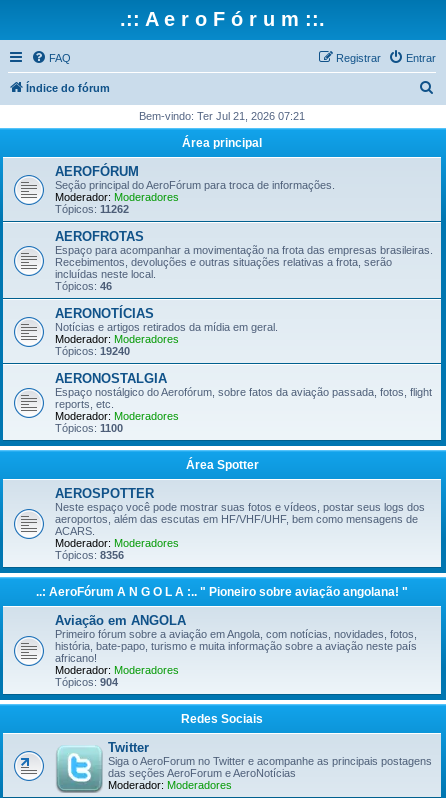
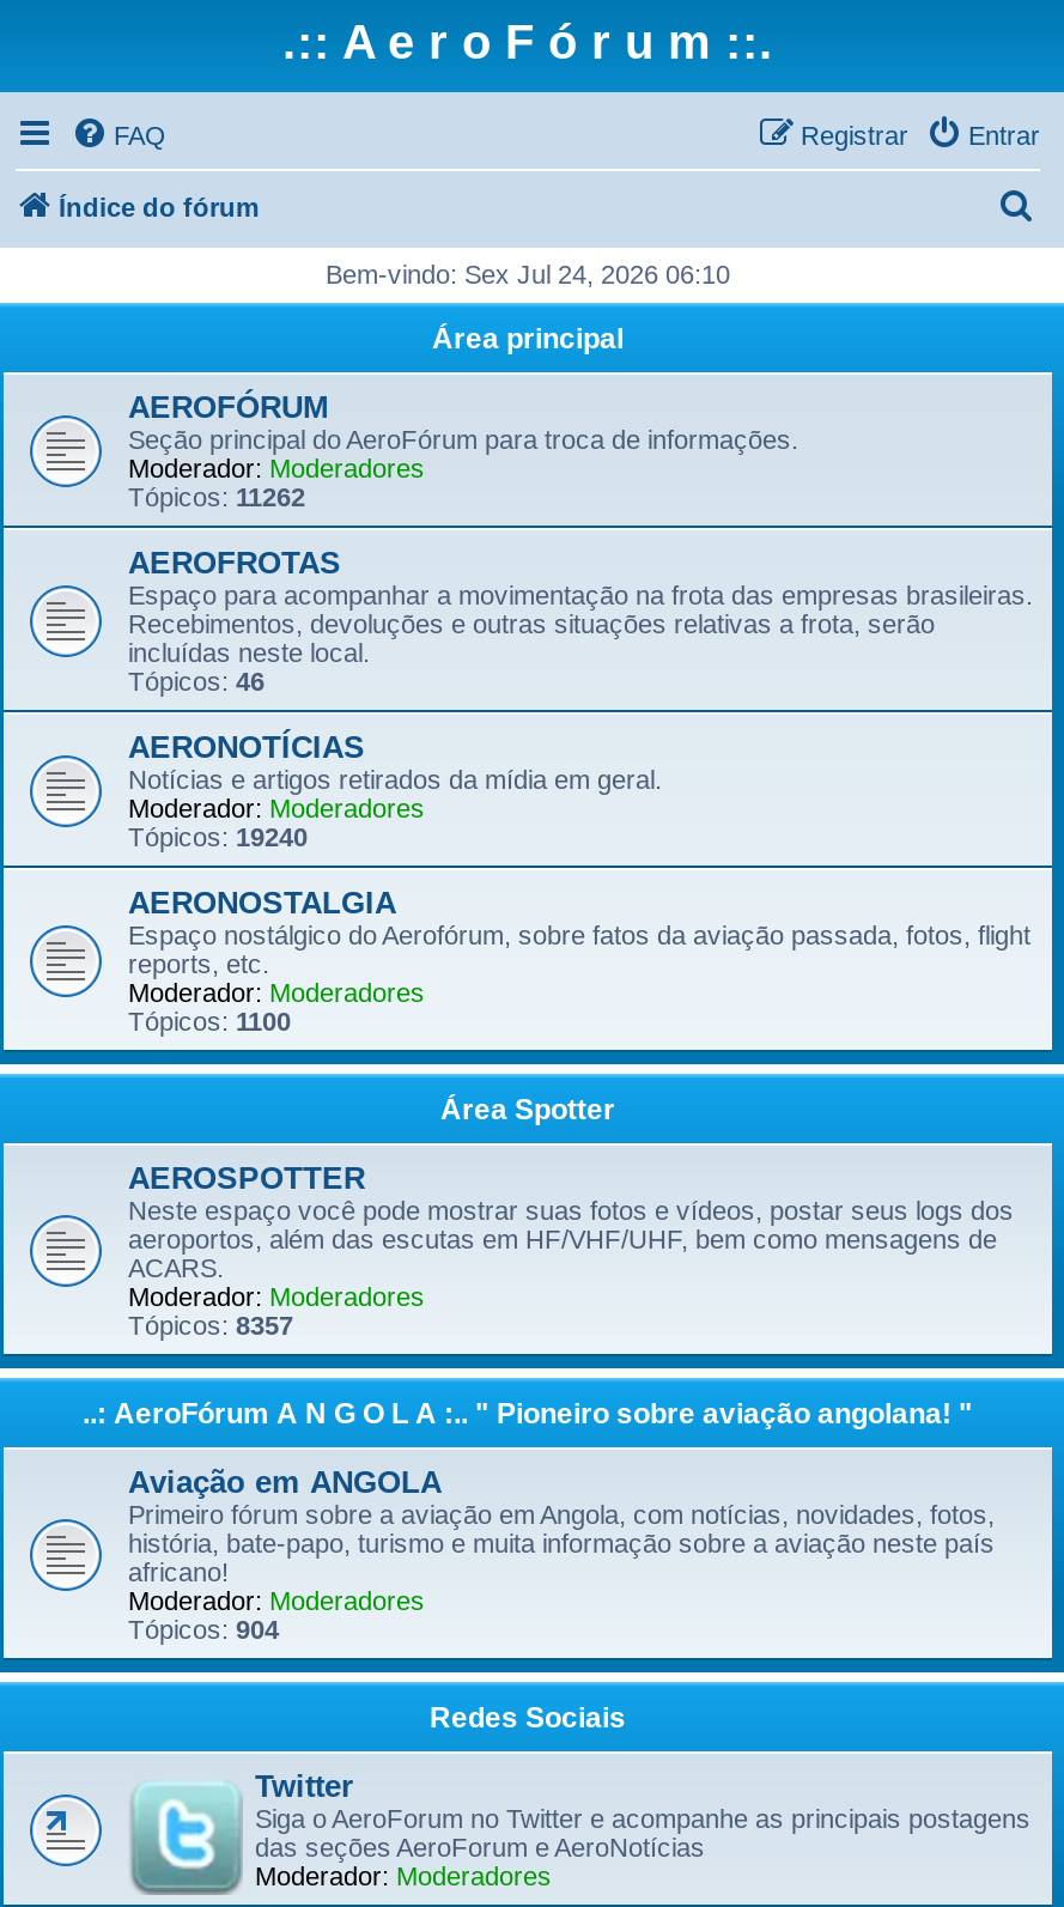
- Bem-vindo: Ter Jul 21, 2026 07:21
+ Bem-vindo: Sex Jul 24, 2026 06:10

- Tópicos: 8356
+ Tópicos: 8357
